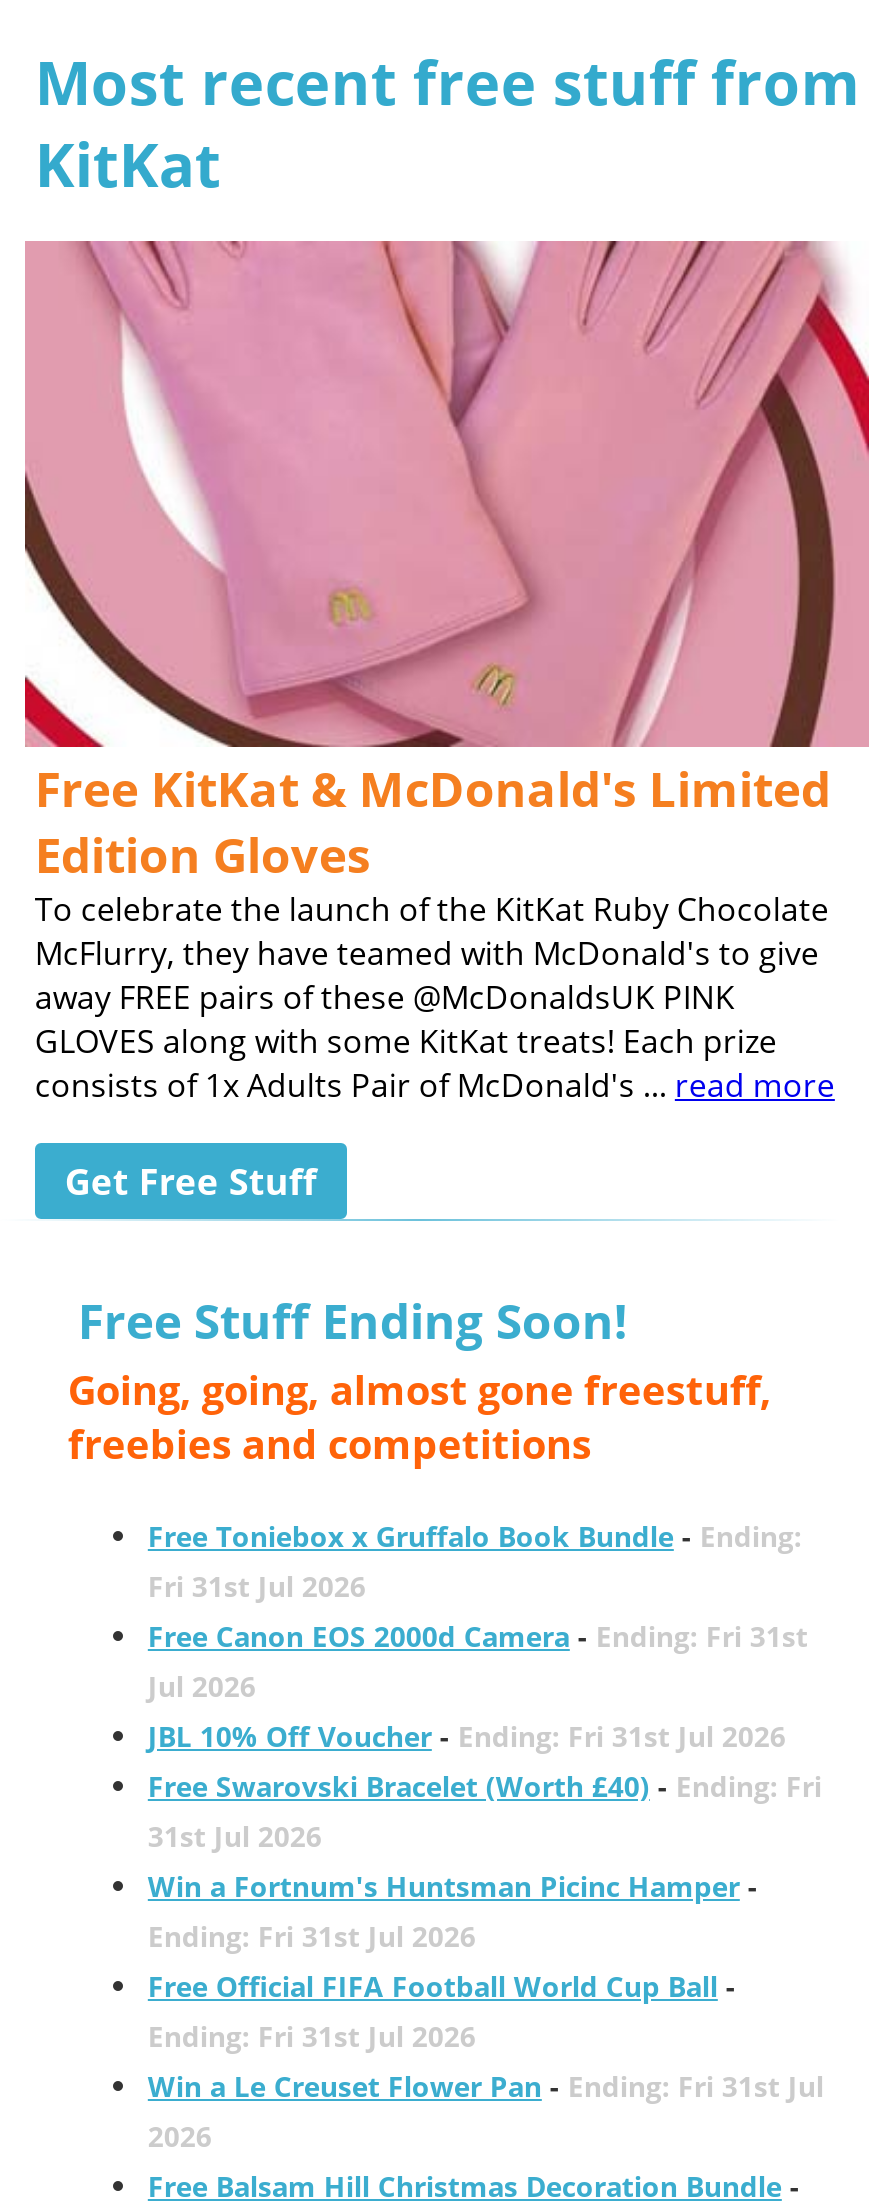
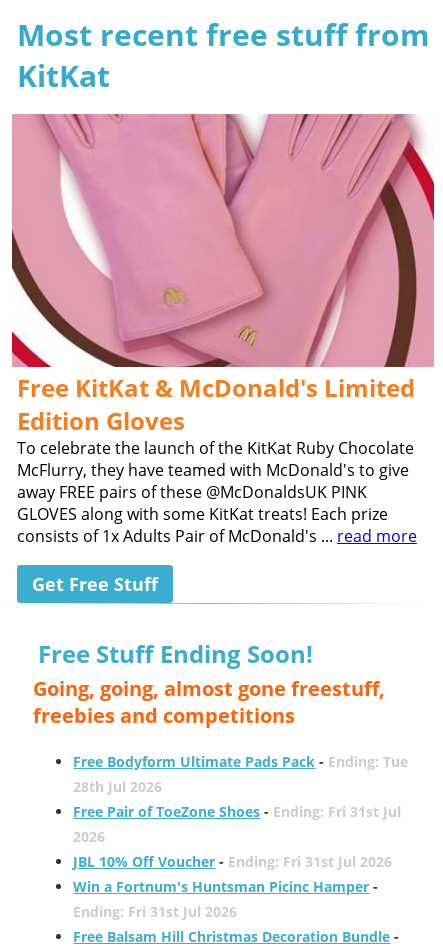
- Free Toniebox x Gruffalo Book Bundle - Ending:
- Fri 31st Jul 2026
- Free Canon EOS 2000d Camera - Ending: Fri 31st
- Jul 2026
+ Free Bodyform Ultimate Pads Pack - Ending: Tue
+ 28th Jul 2026
+ Free Pair of ToeZone Shoes - Ending: Fri 31st Jul
+ 2026

- Free Swarovski Bracelet (Worth £40) - Ending: Fri
- 31st Jul 2026

- Free Official FIFA Football World Cup Ball -
- Ending: Fri 31st Jul 2026
- Win a Le Creuset Flower Pan - Ending: Fri 31st Jul
- 2026
